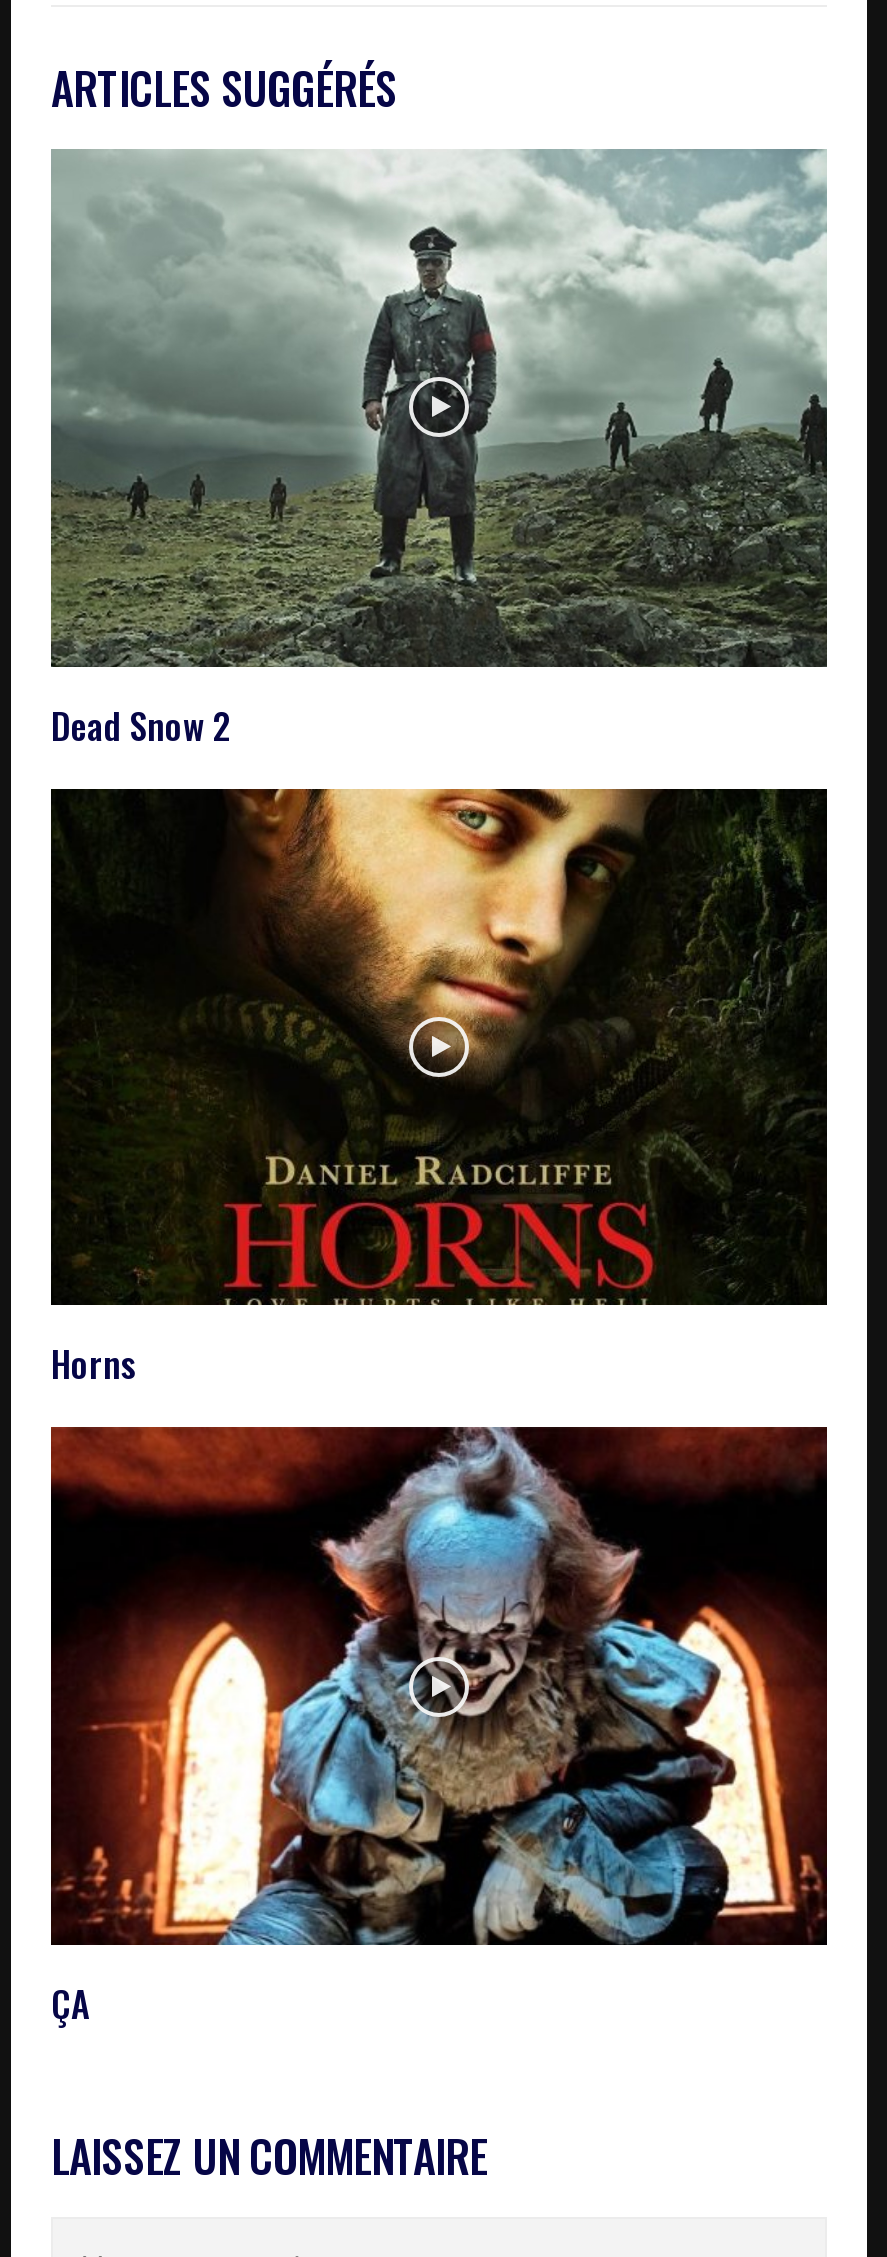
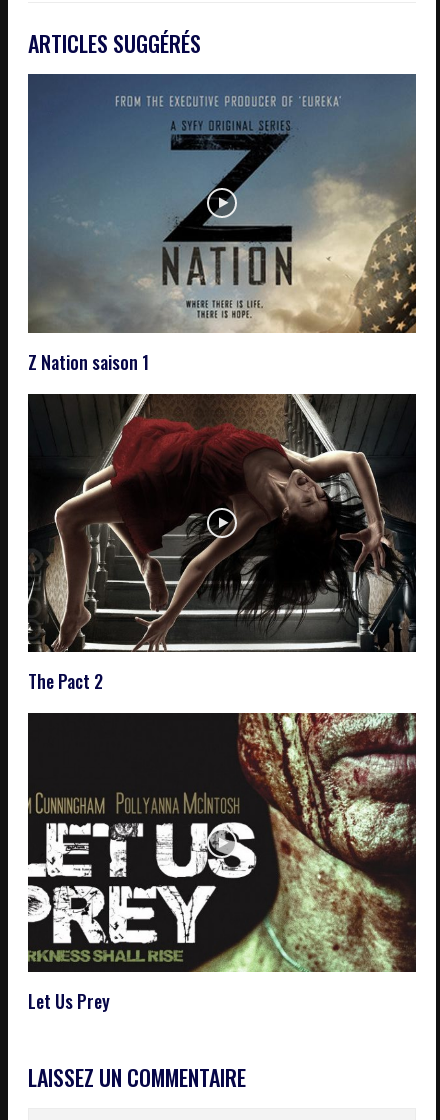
- [image]
- Dead Snow 2
+ [image]
+ Z Nation saison 1

- [image]
- Horns
+ [image]
+ The Pact 2

- [image]
- ÇA
+ [image]
+ Let Us Prey
